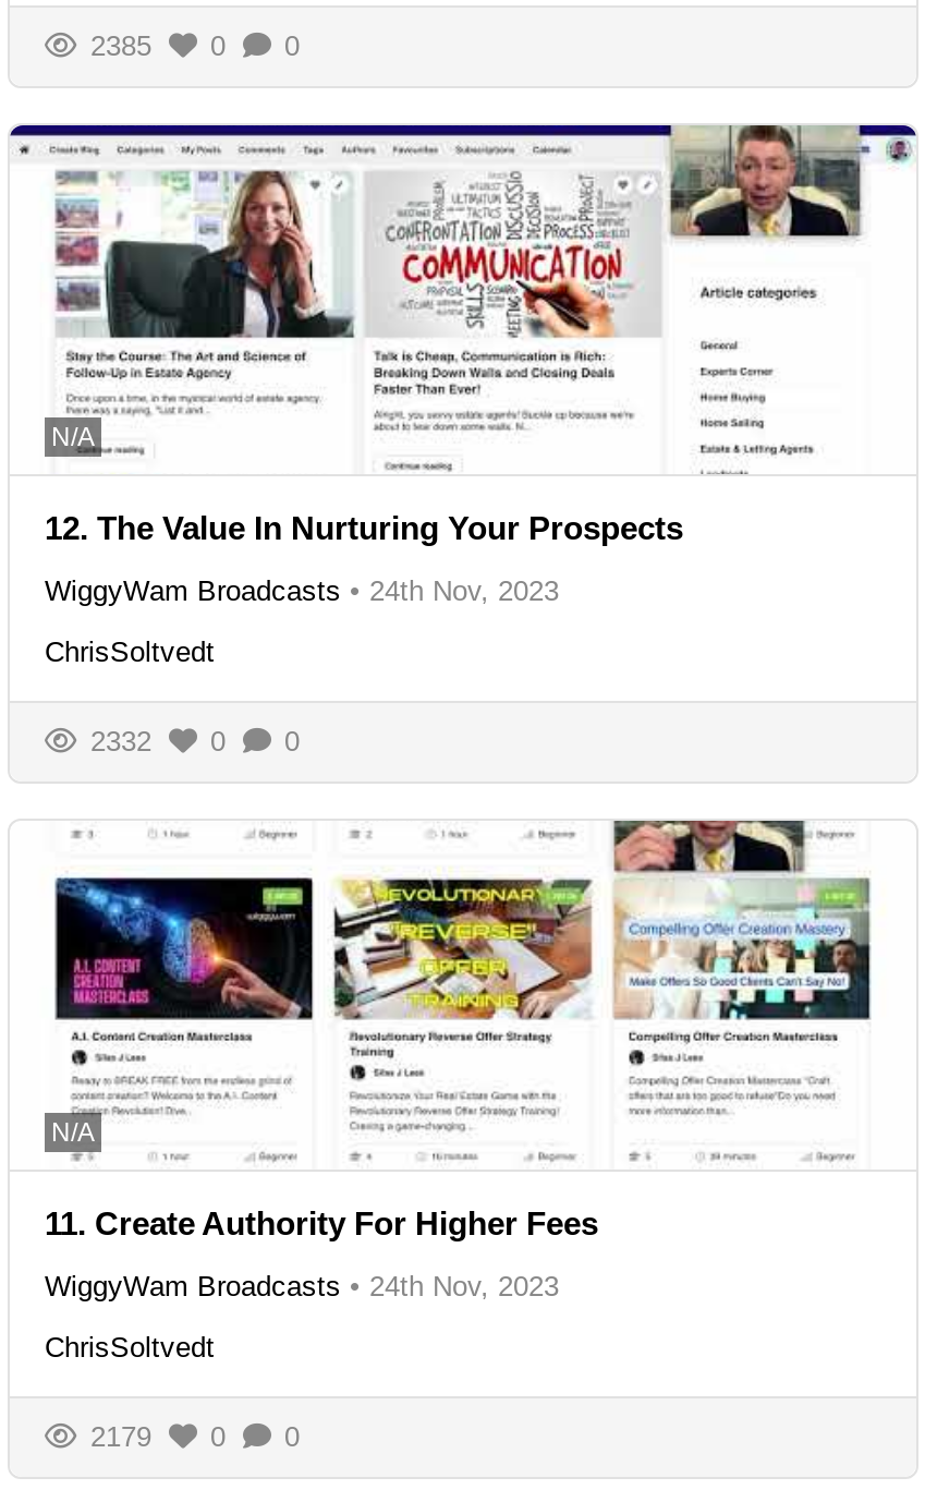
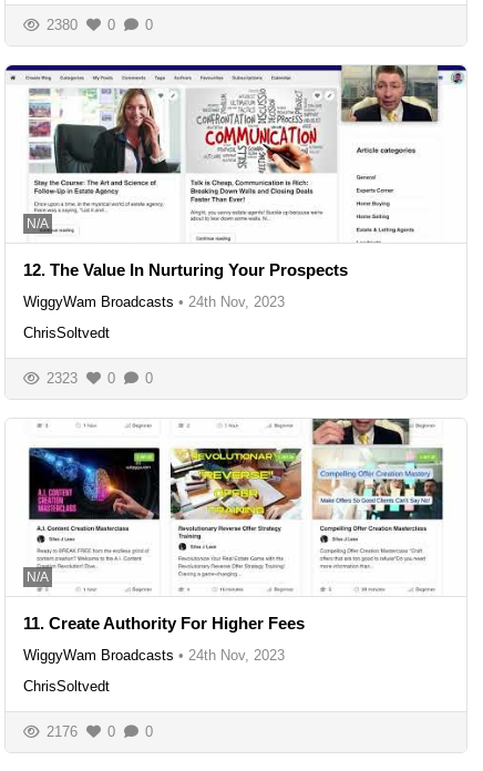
- 2385 0 0
+ 2380 0 0

- 2332 0 0
+ 2323 0 0

- 2179 0 0
+ 2176 0 0
